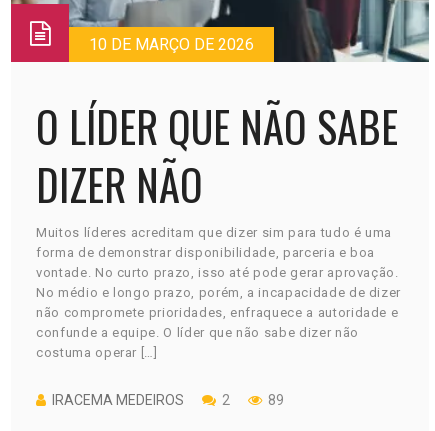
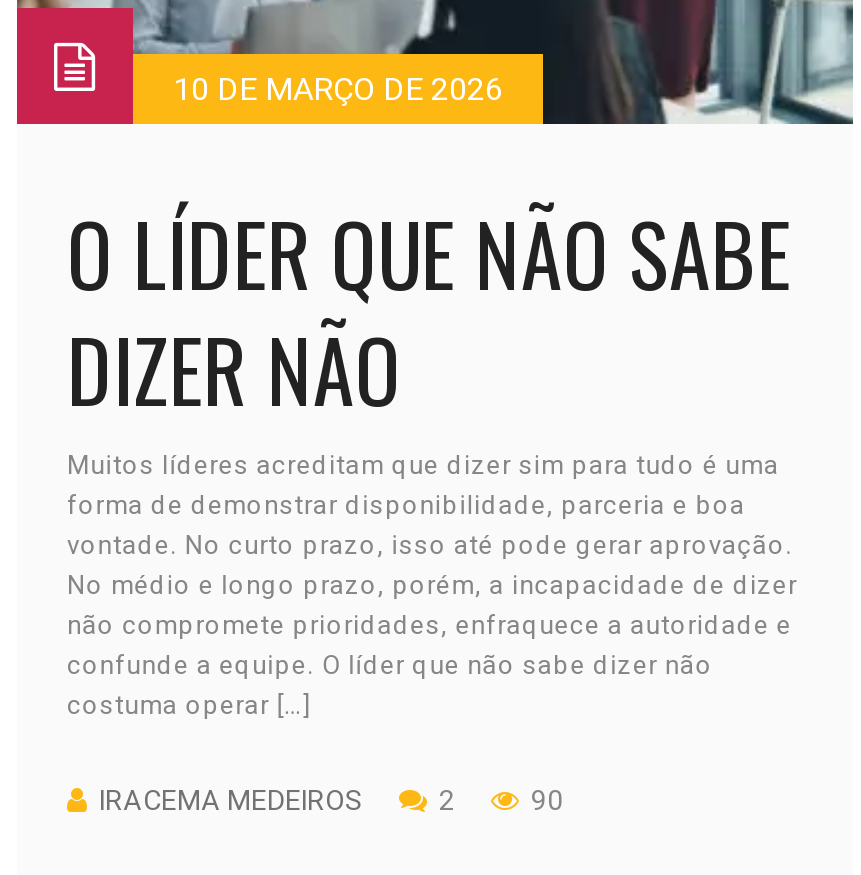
- 89
+ 90
